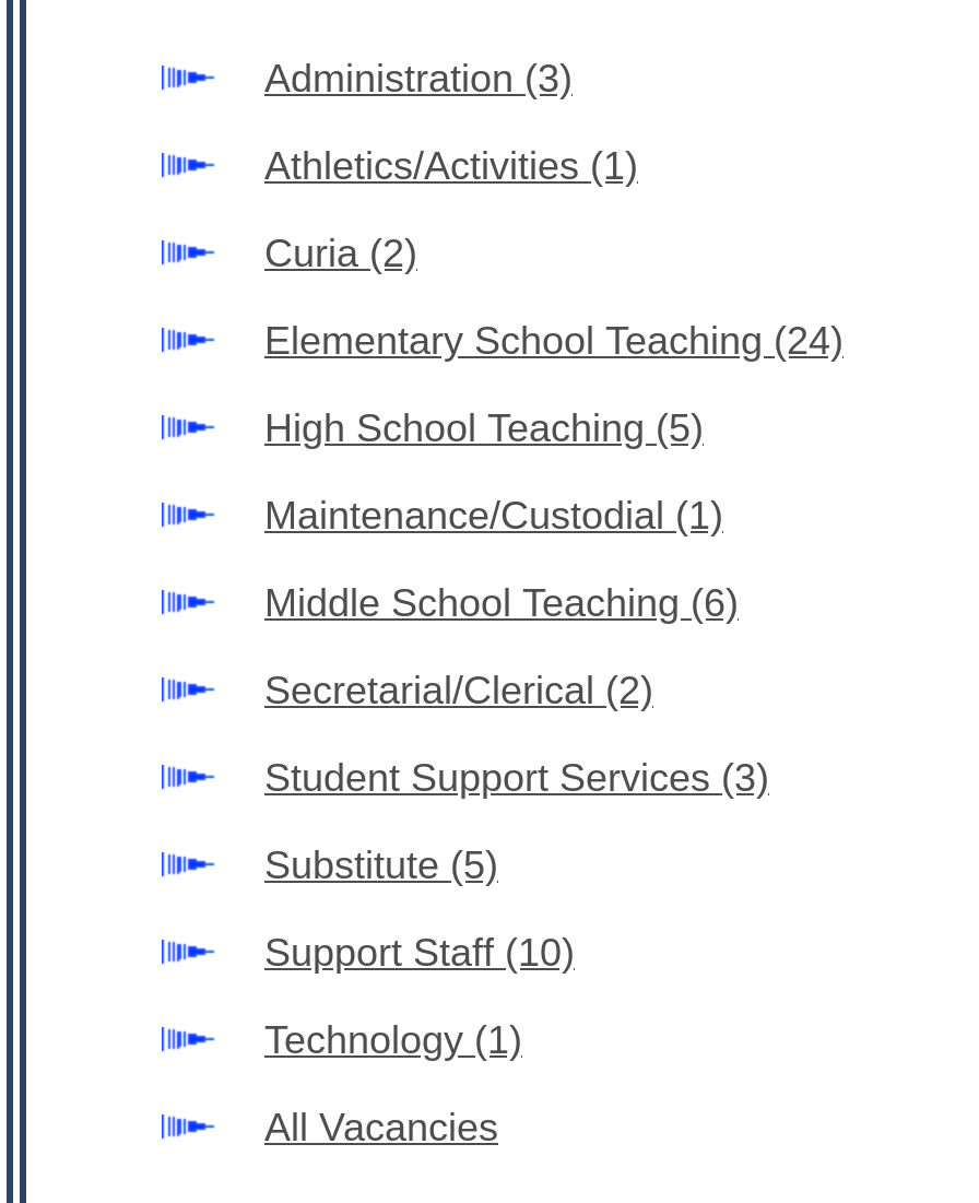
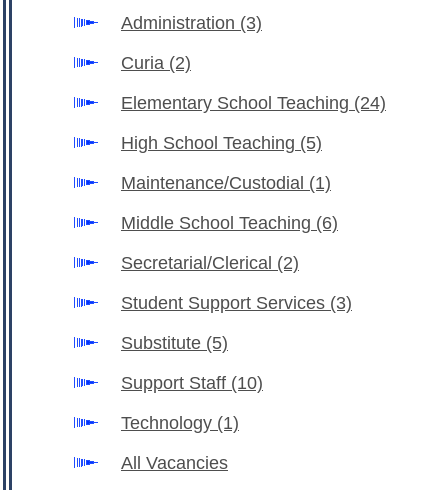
- Athletics/Activities (1)
